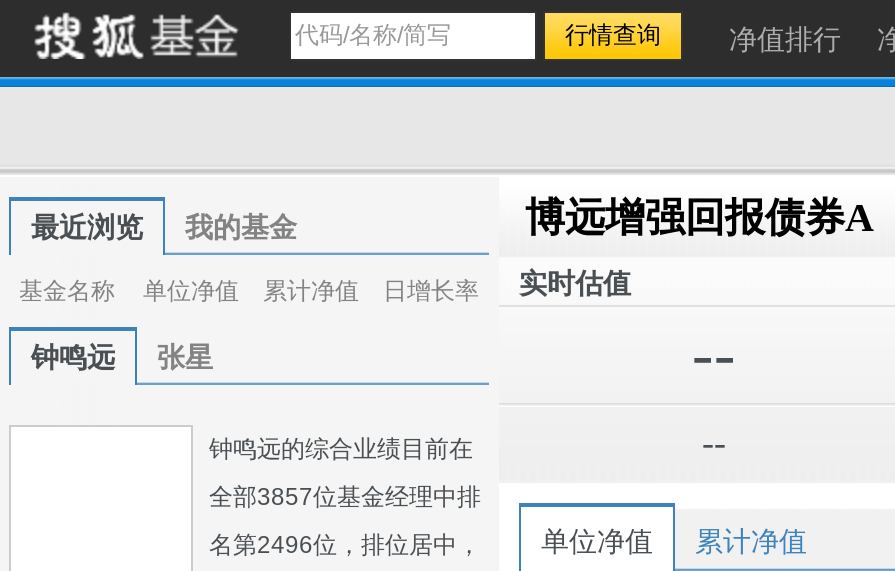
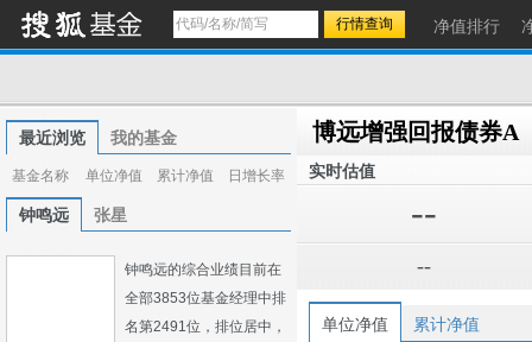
- 全部3857位基金经理中排
+ 全部3853位基金经理中排

- 名第2496位，排位居中，
+ 名第2491位，排位居中，
